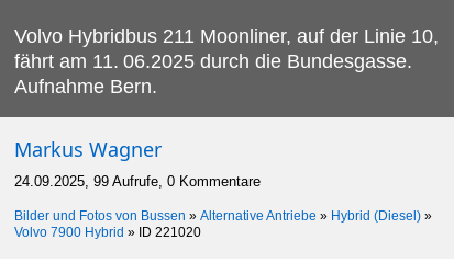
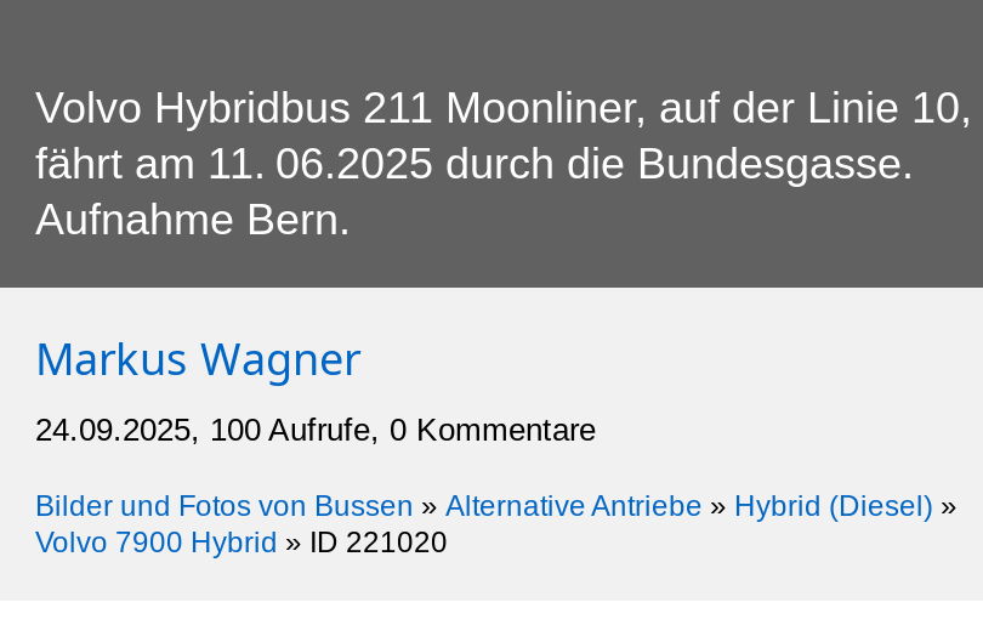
- 24.09.2025, 99 Aufrufe, 0 Kommentare
+ 24.09.2025, 100 Aufrufe, 0 Kommentare
